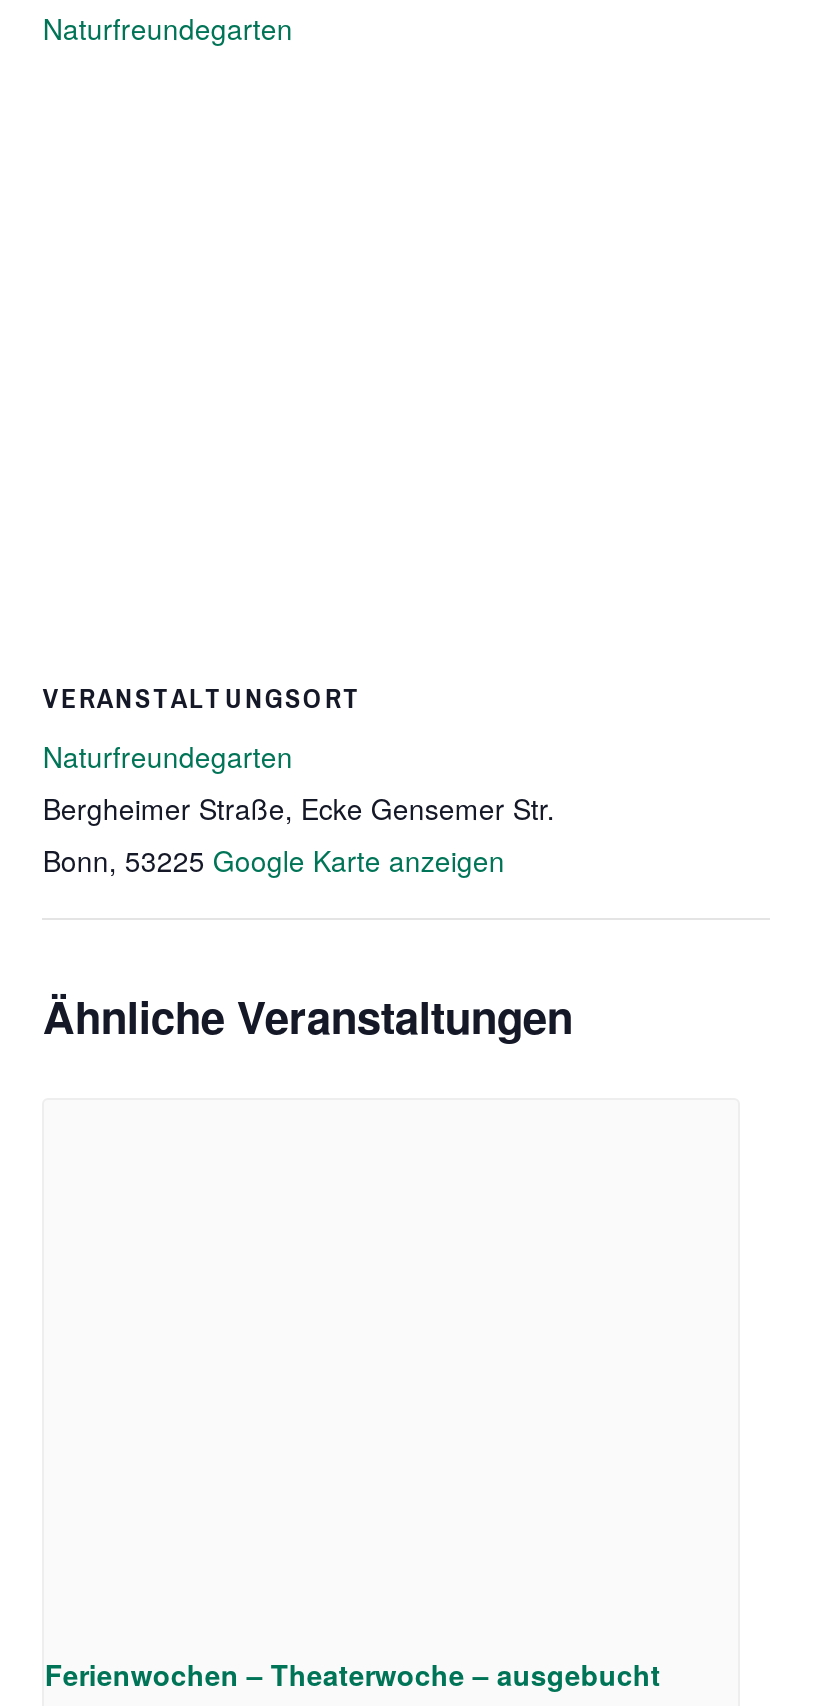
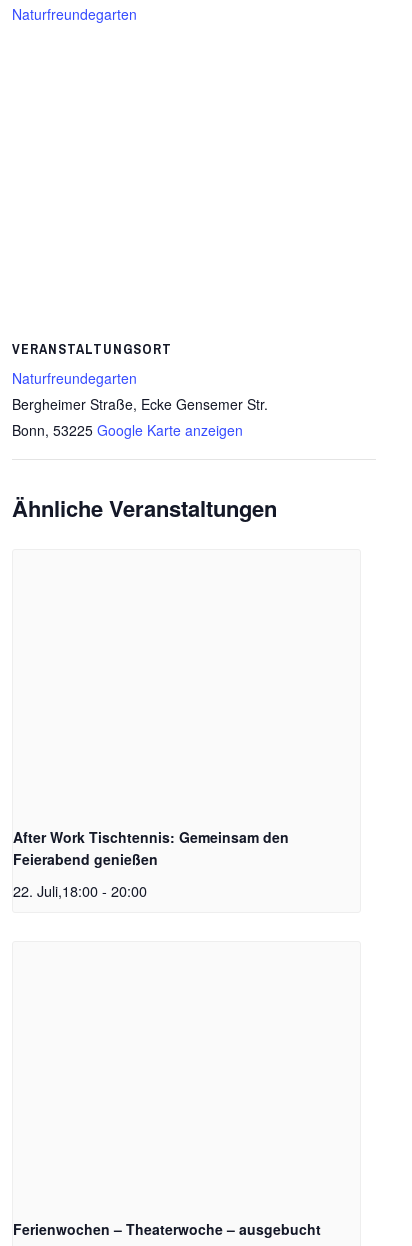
+ After Work Tischtennis: Gemeinsam den
+ Feierabend genießen
+ 22. Juli,18:00 - 20:00
